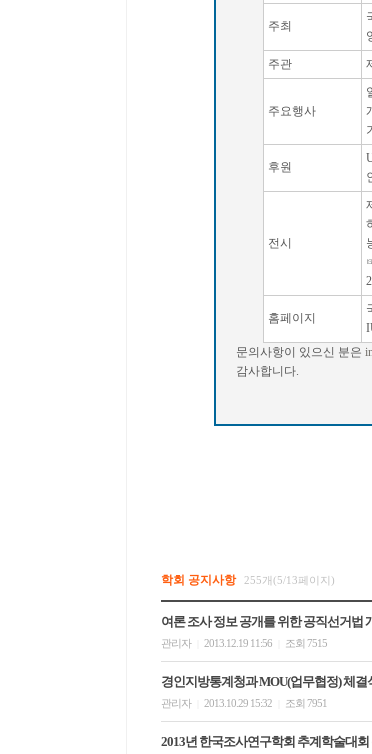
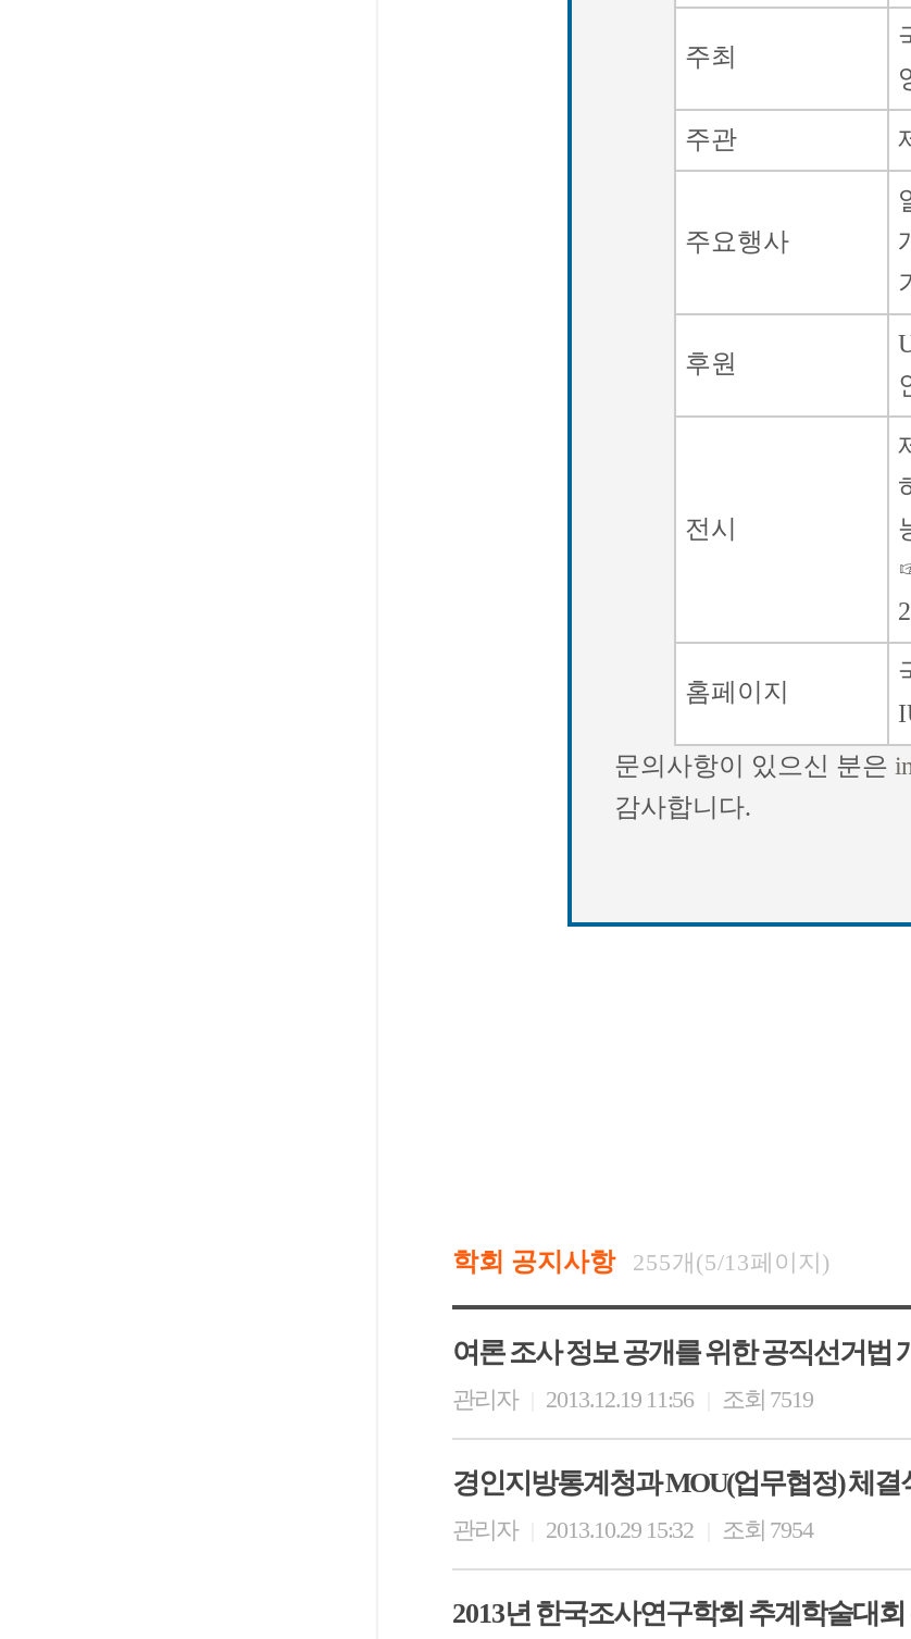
- 관리자 2013.12.19 11:56 조회 7515
+ 관리자 2013.12.19 11:56 조회 7519

- 관리자 2013.10.29 15:32 조회 7951
+ 관리자 2013.10.29 15:32 조회 7954
